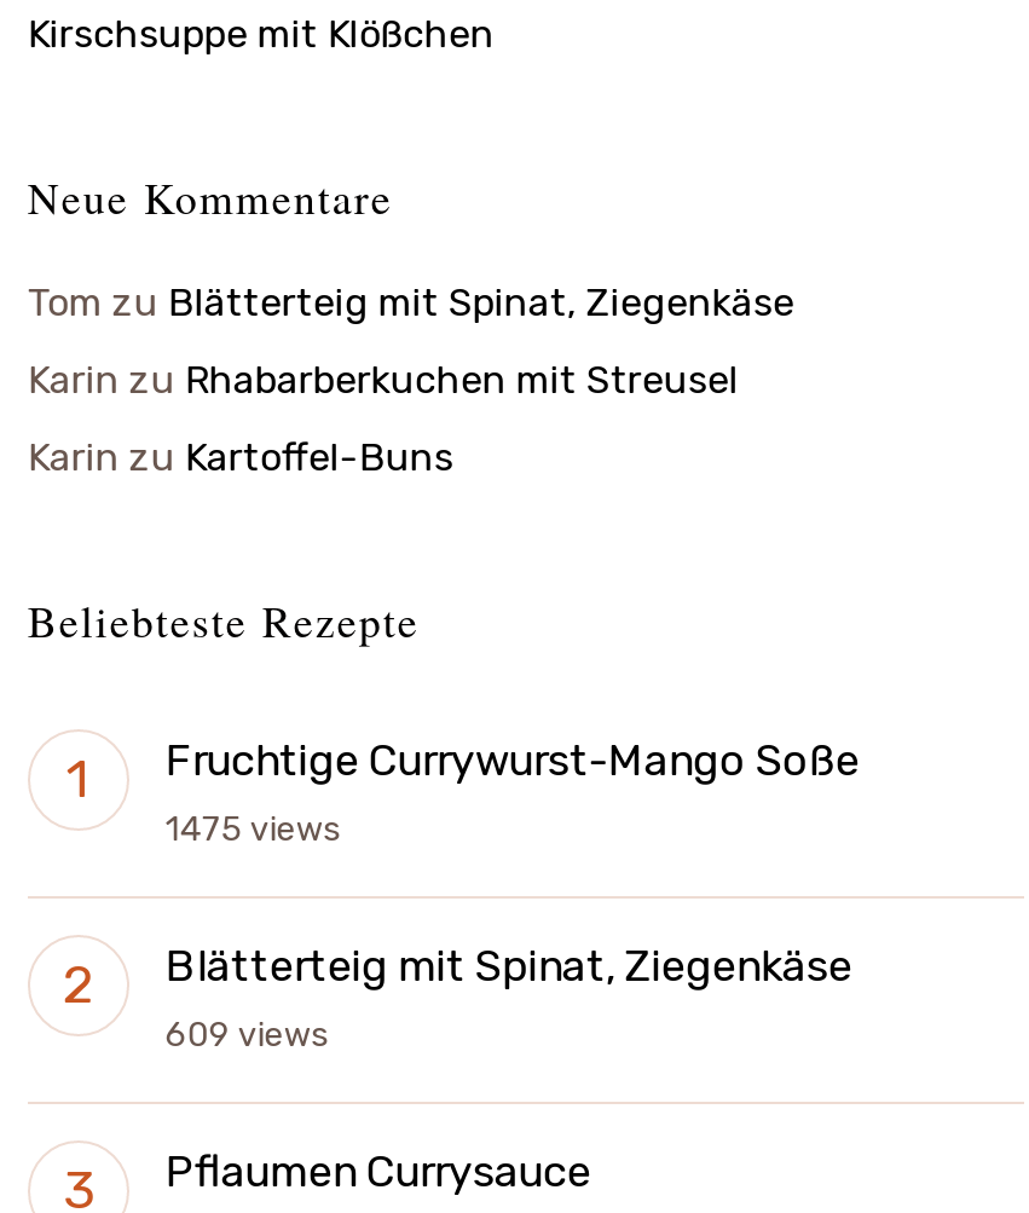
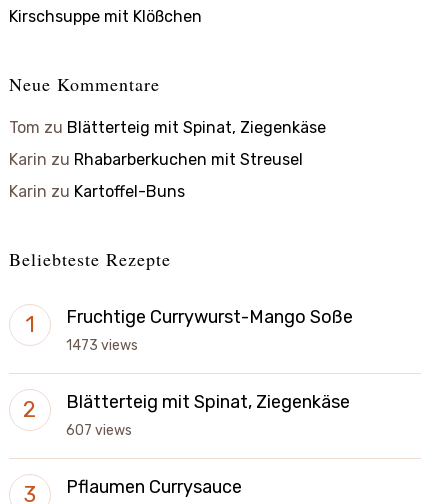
- 1475 views
+ 1473 views

- 609 views
+ 607 views
